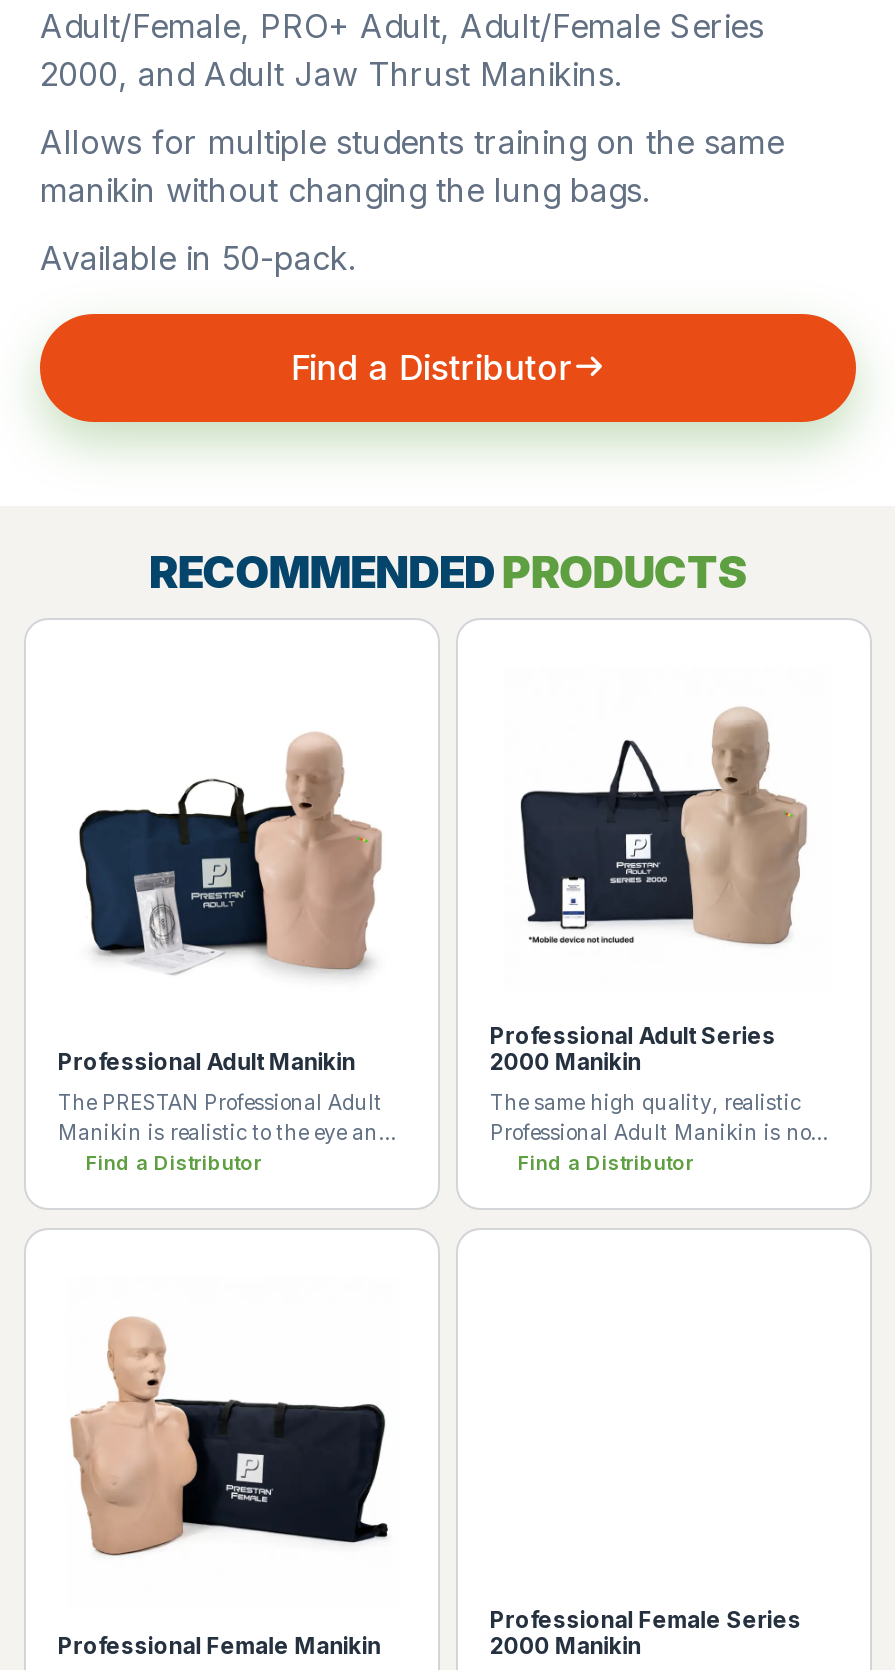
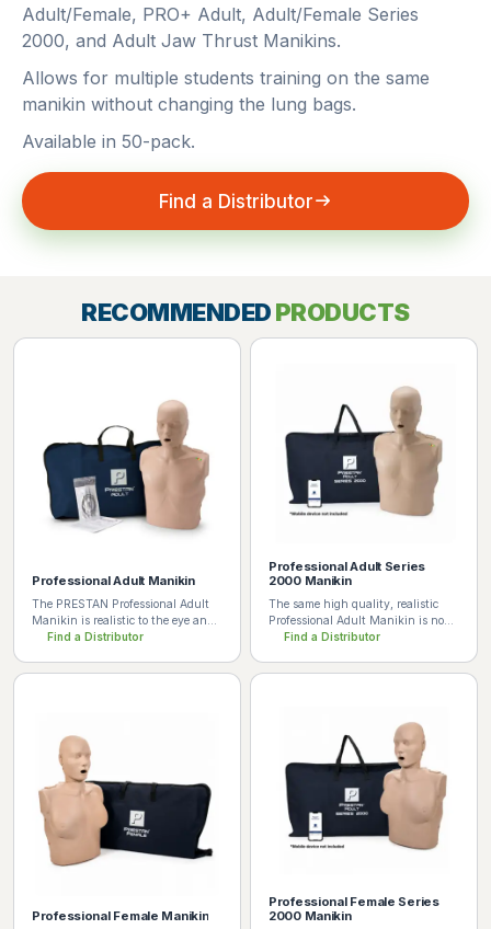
+ [image]
